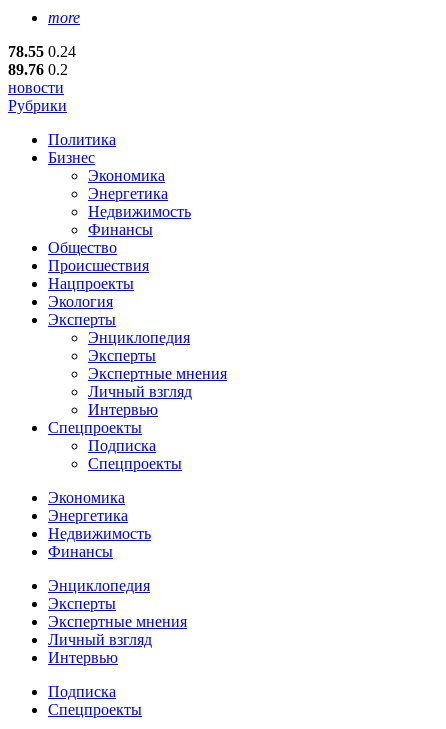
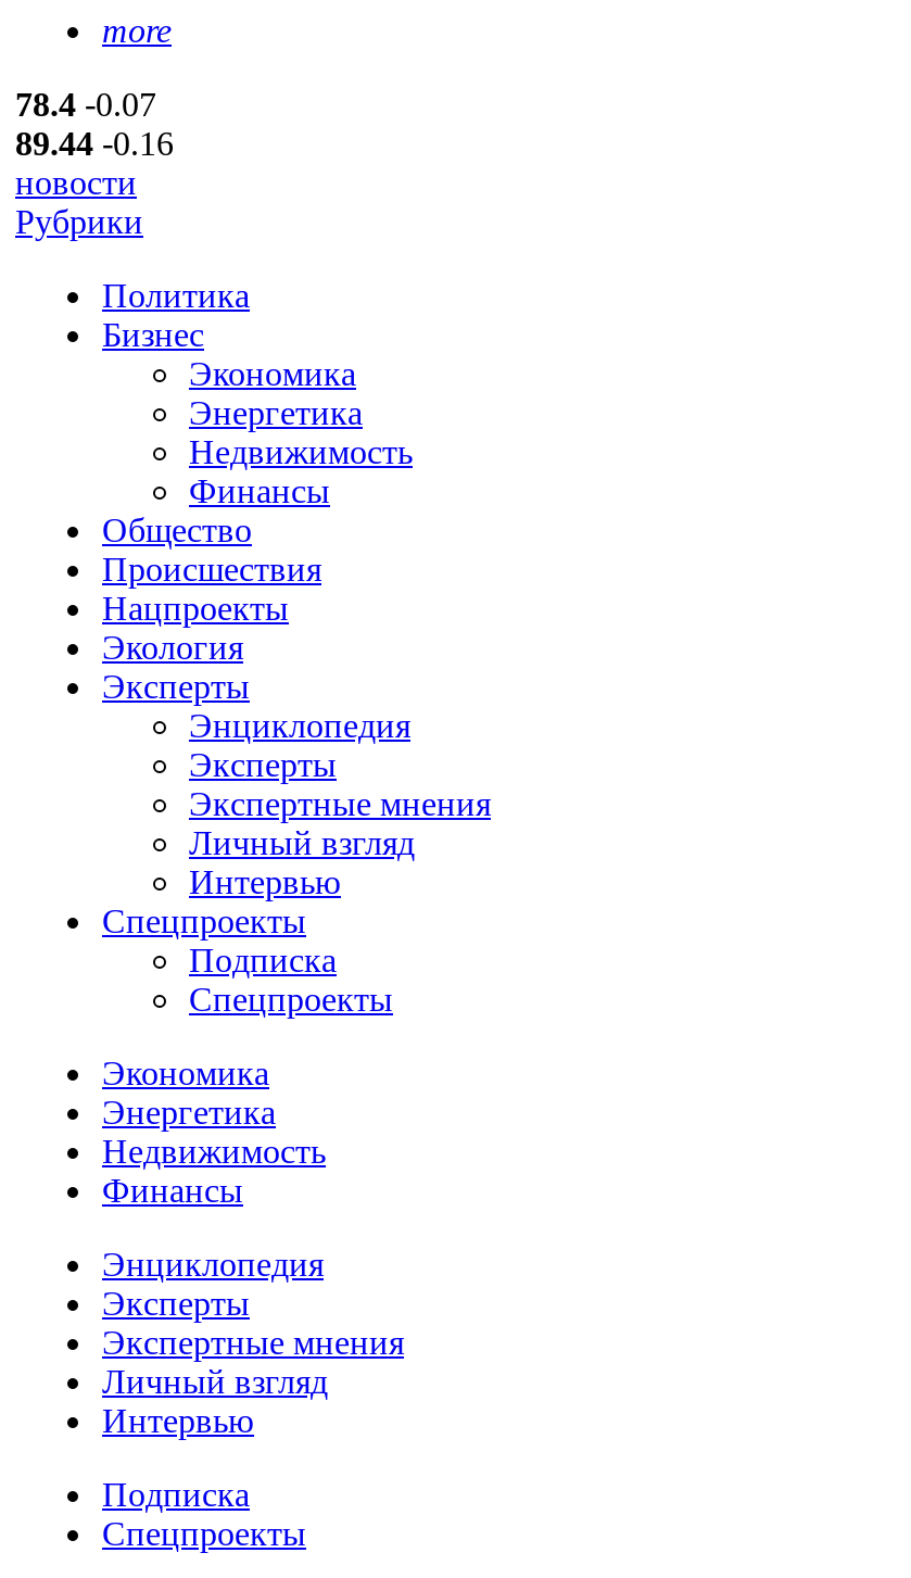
- 78.55 0.24
+ 78.4 -0.07

- 89.76 0.2
+ 89.44 -0.16
